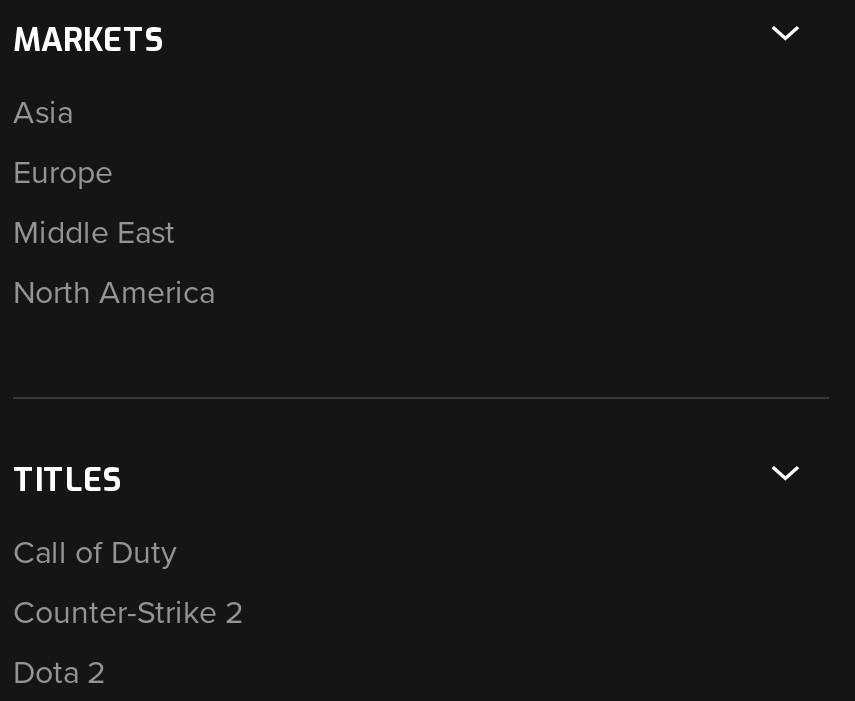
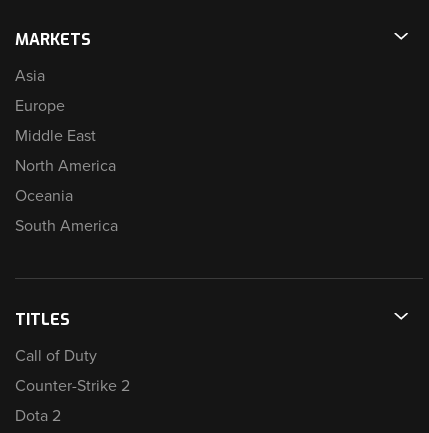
+ Oceania
+ South America
